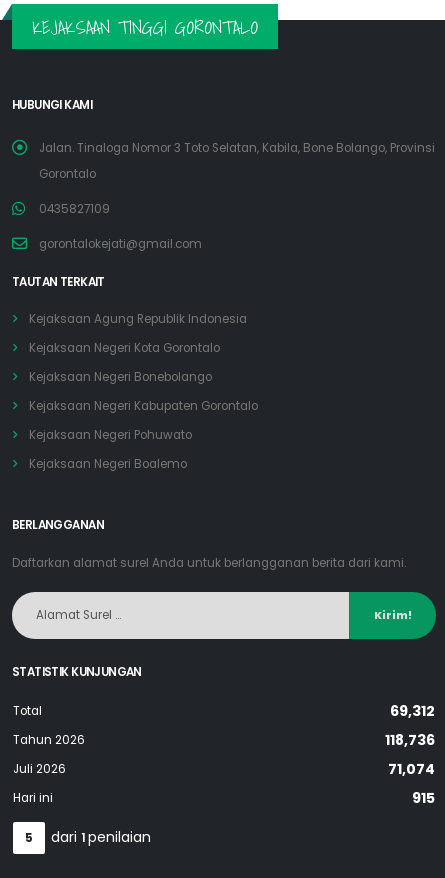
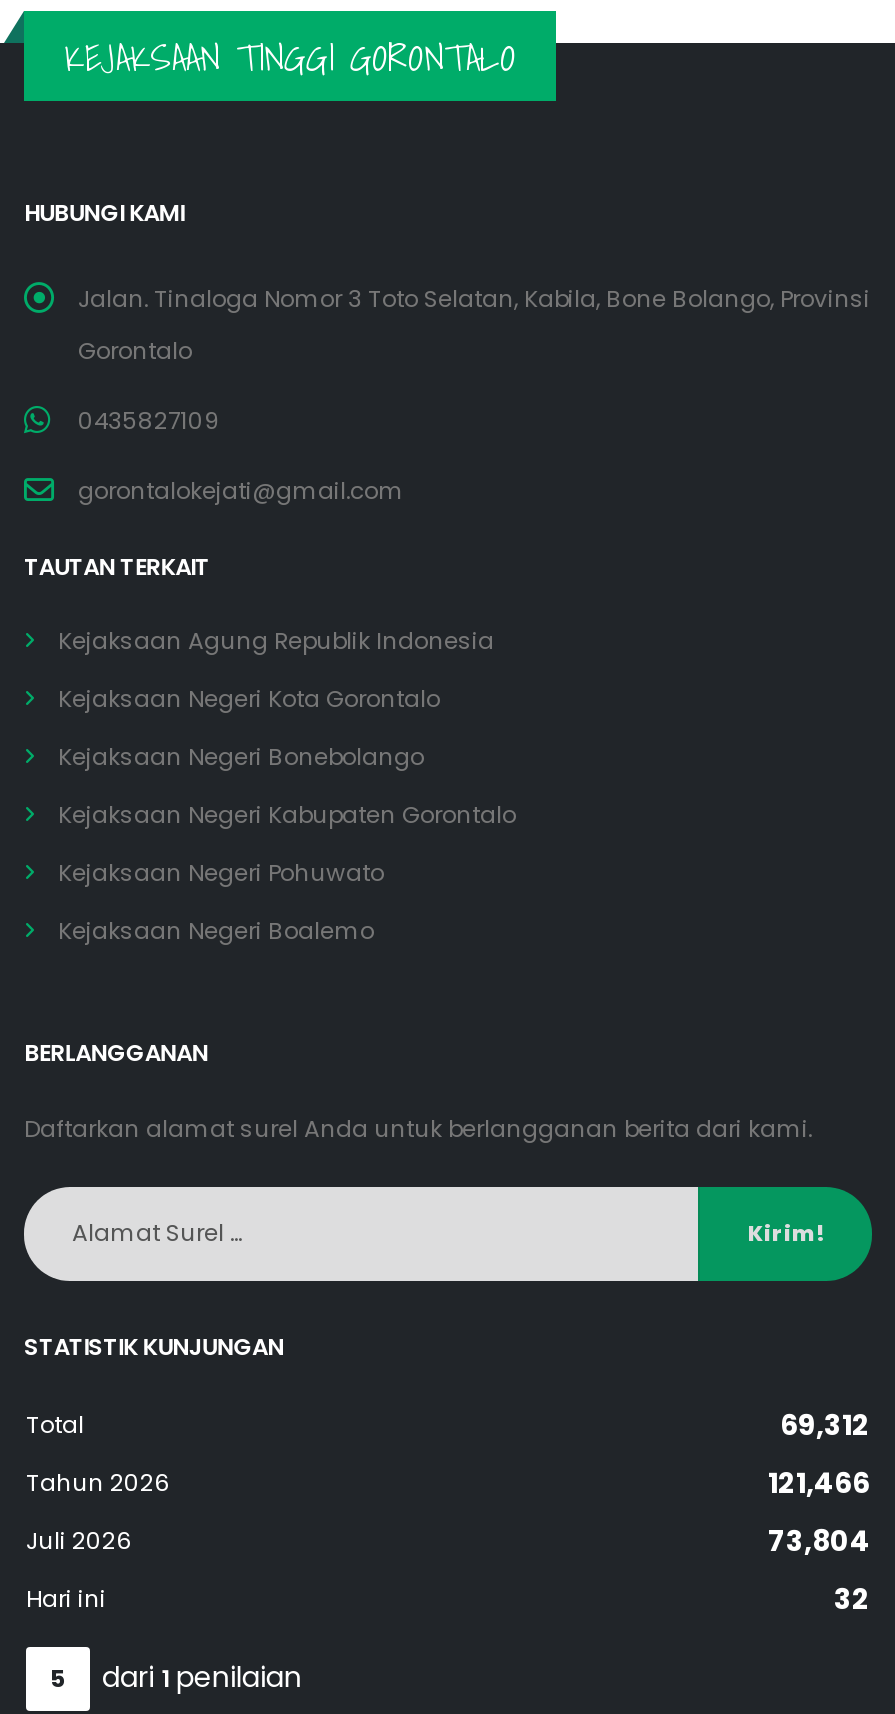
- 118,736
+ 121,466

- 71,074
+ 73,804

- 915
+ 32
